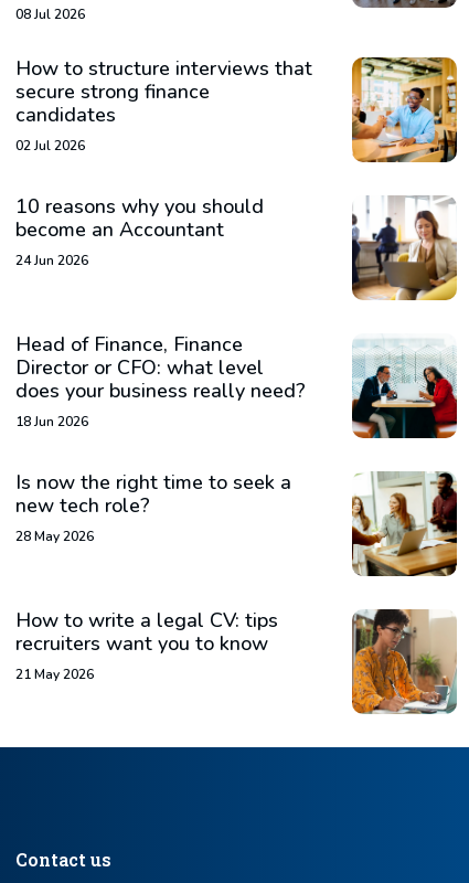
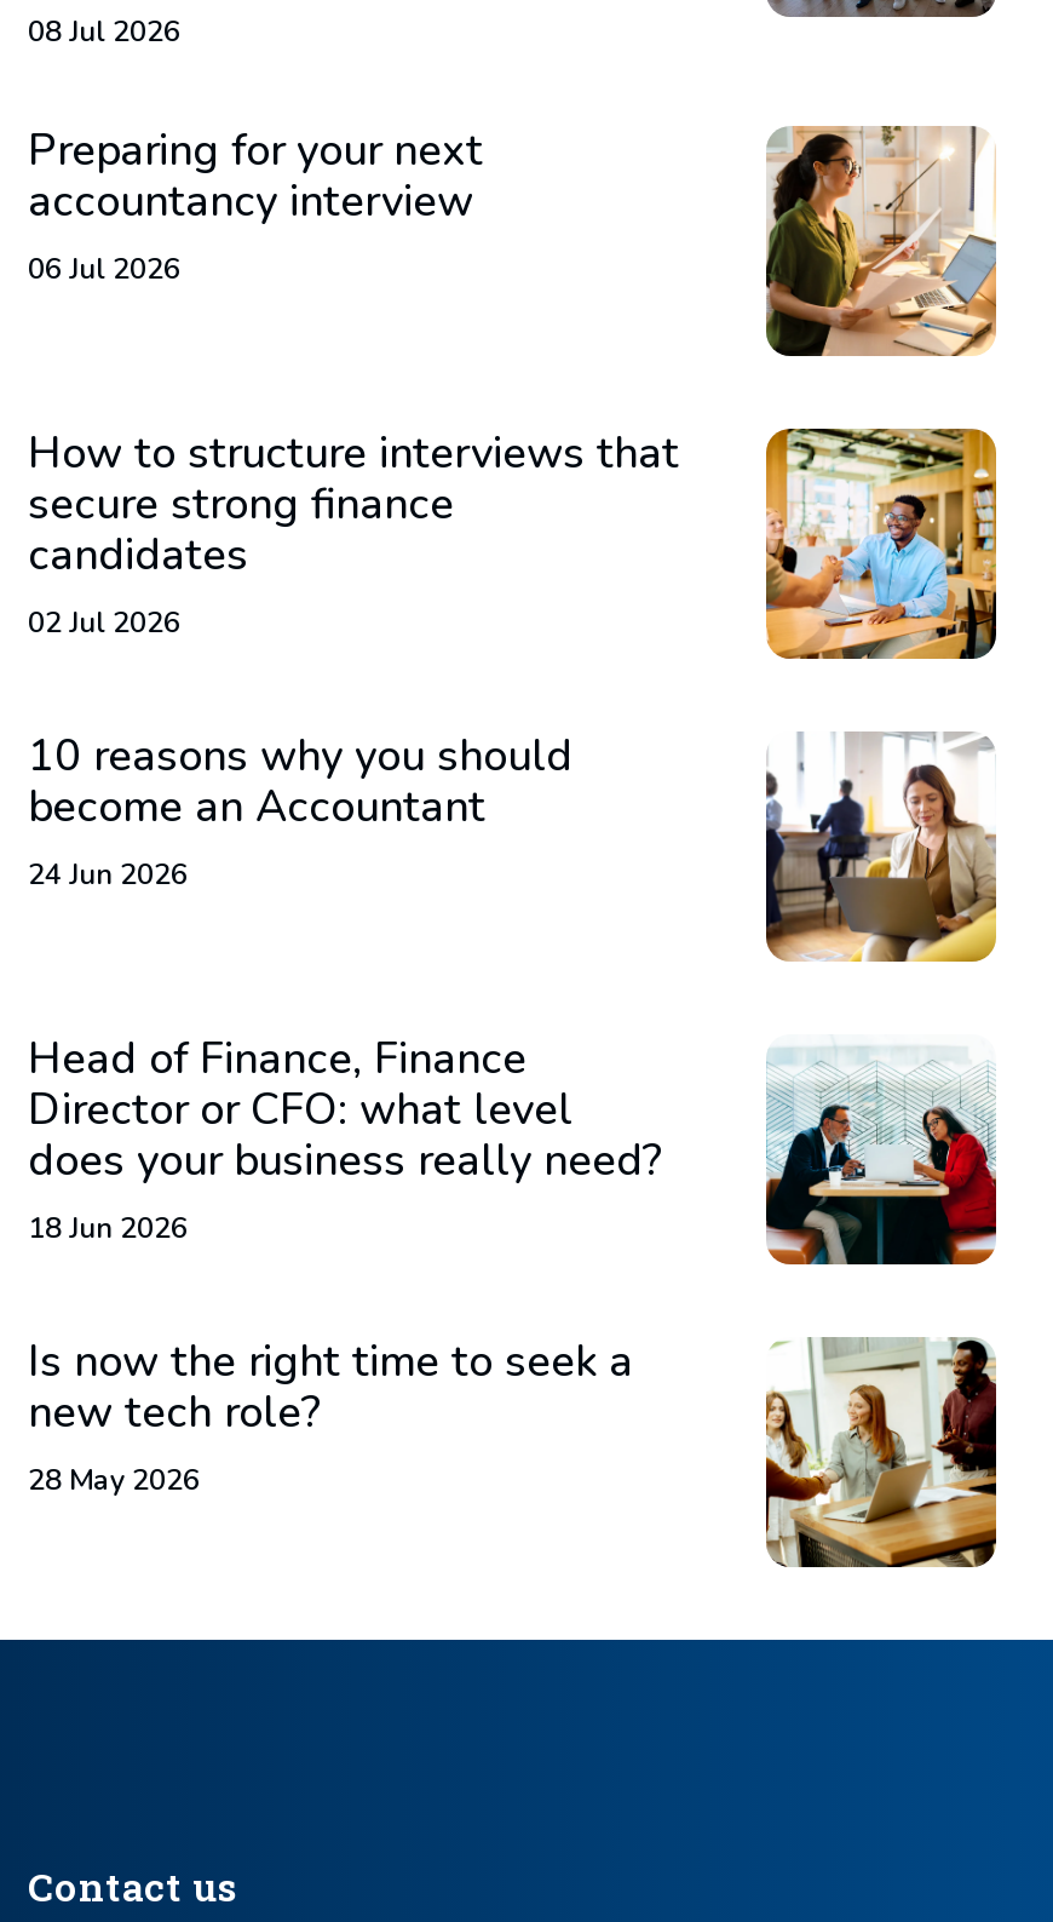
+ Preparing for your next
+ accountancy interview
+ 06 Jul 2026

+ [image]

moved down: [image] | How to structure interviews that | secure strong finance | ... | new tech role? | 28 May 2026

- How to write a legal CV: tips
- recruiters want you to know
- 21 May 2026

- [image]
